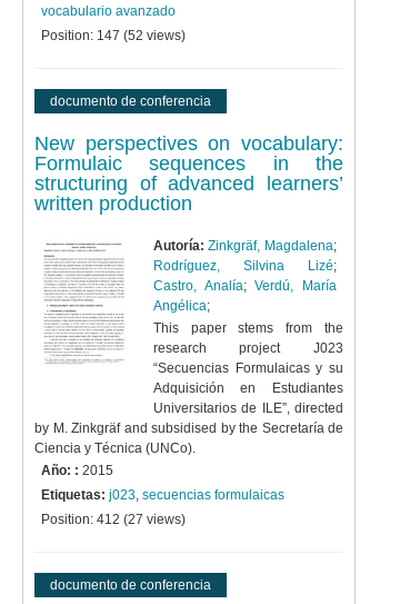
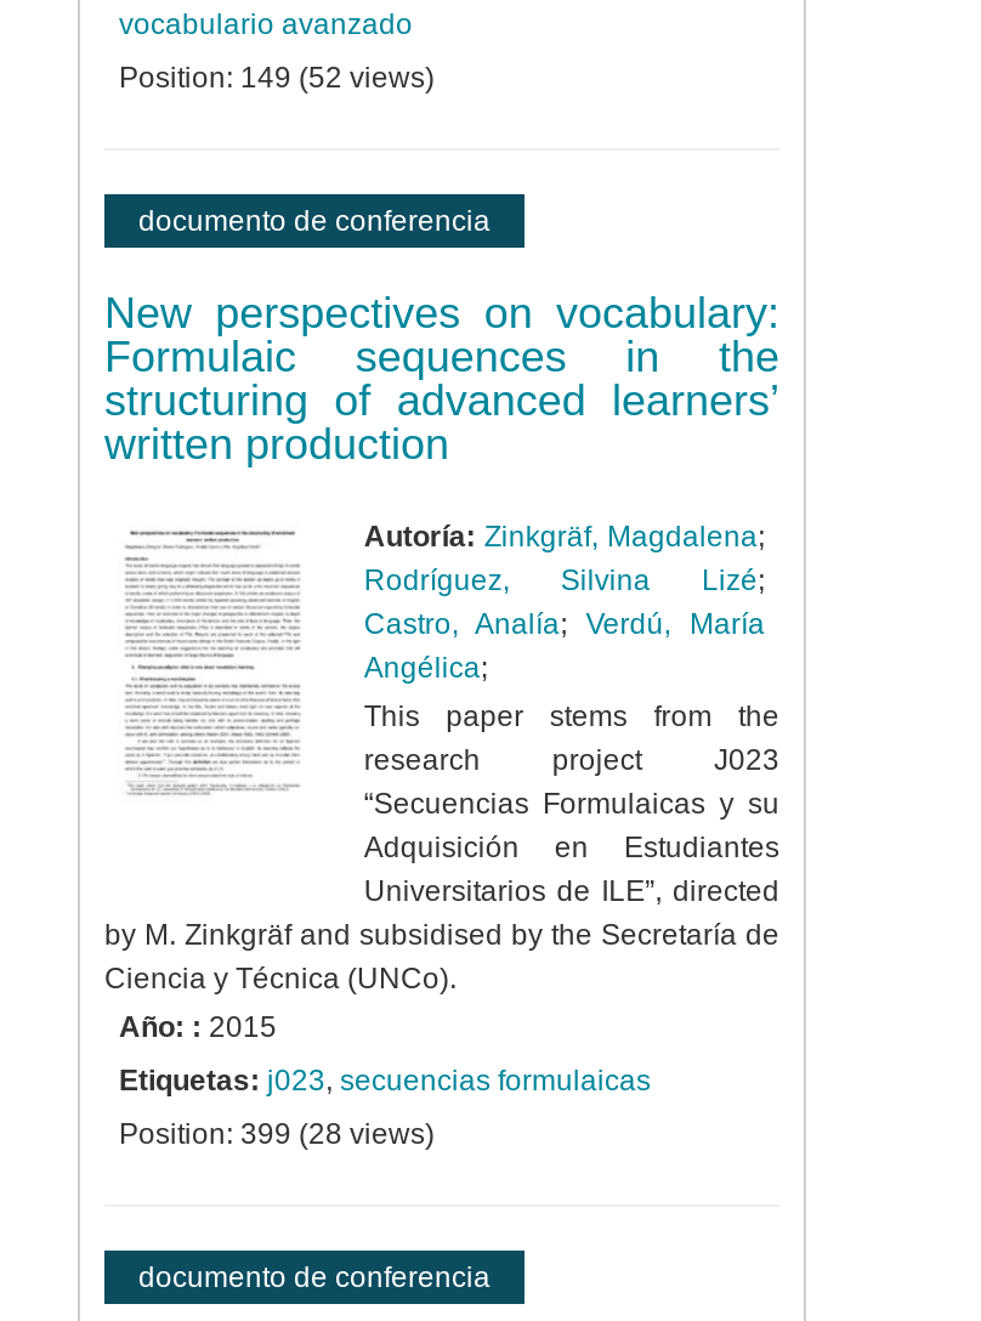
- Position: 147 (52 views)
+ Position: 149 (52 views)

- Position: 412 (27 views)
+ Position: 399 (28 views)
